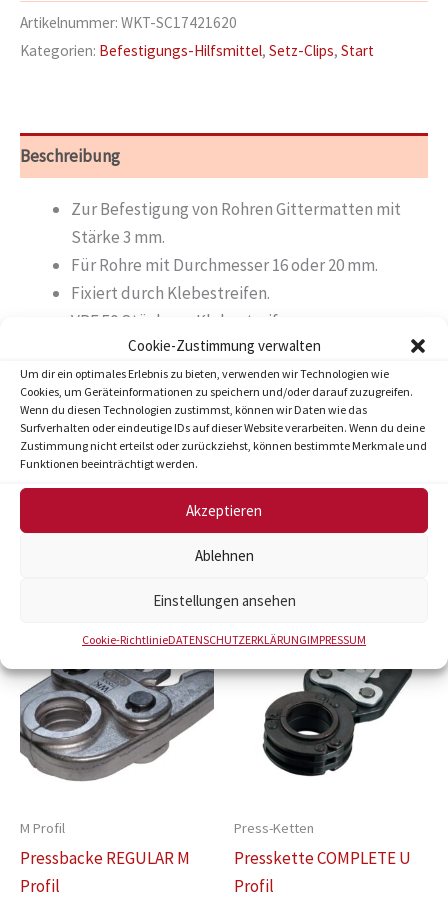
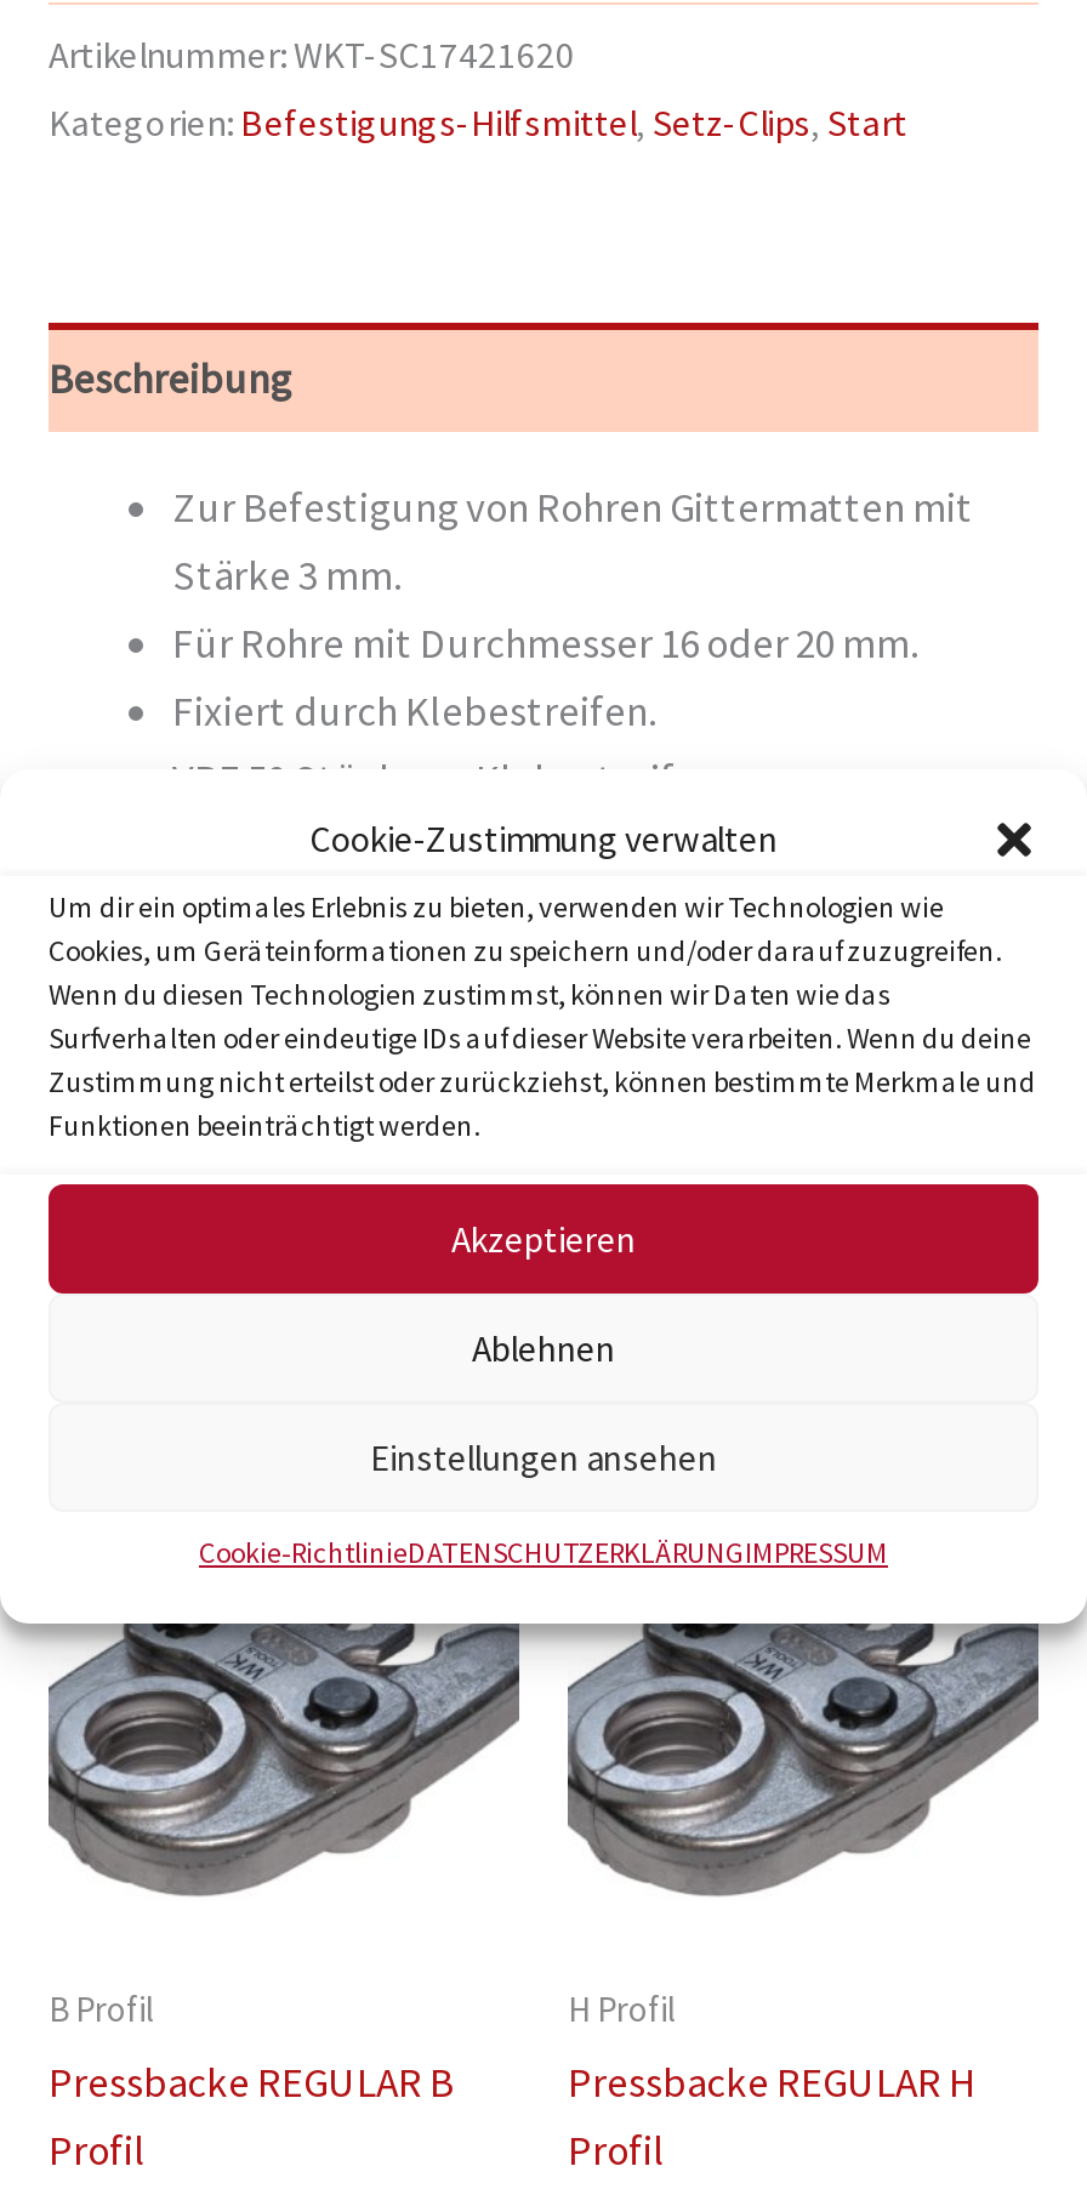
- [image]
- Press-Ketten
+ [image]
+ H Profil

- M Profil
+ B Profil

- Pressbacke REGULAR M
+ Pressbacke REGULAR B

- Presskette COMPLETE U
+ Pressbacke REGULAR H
